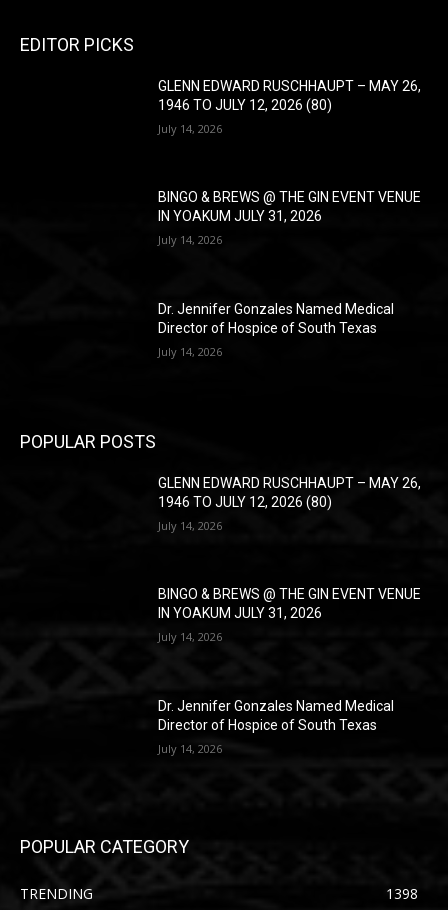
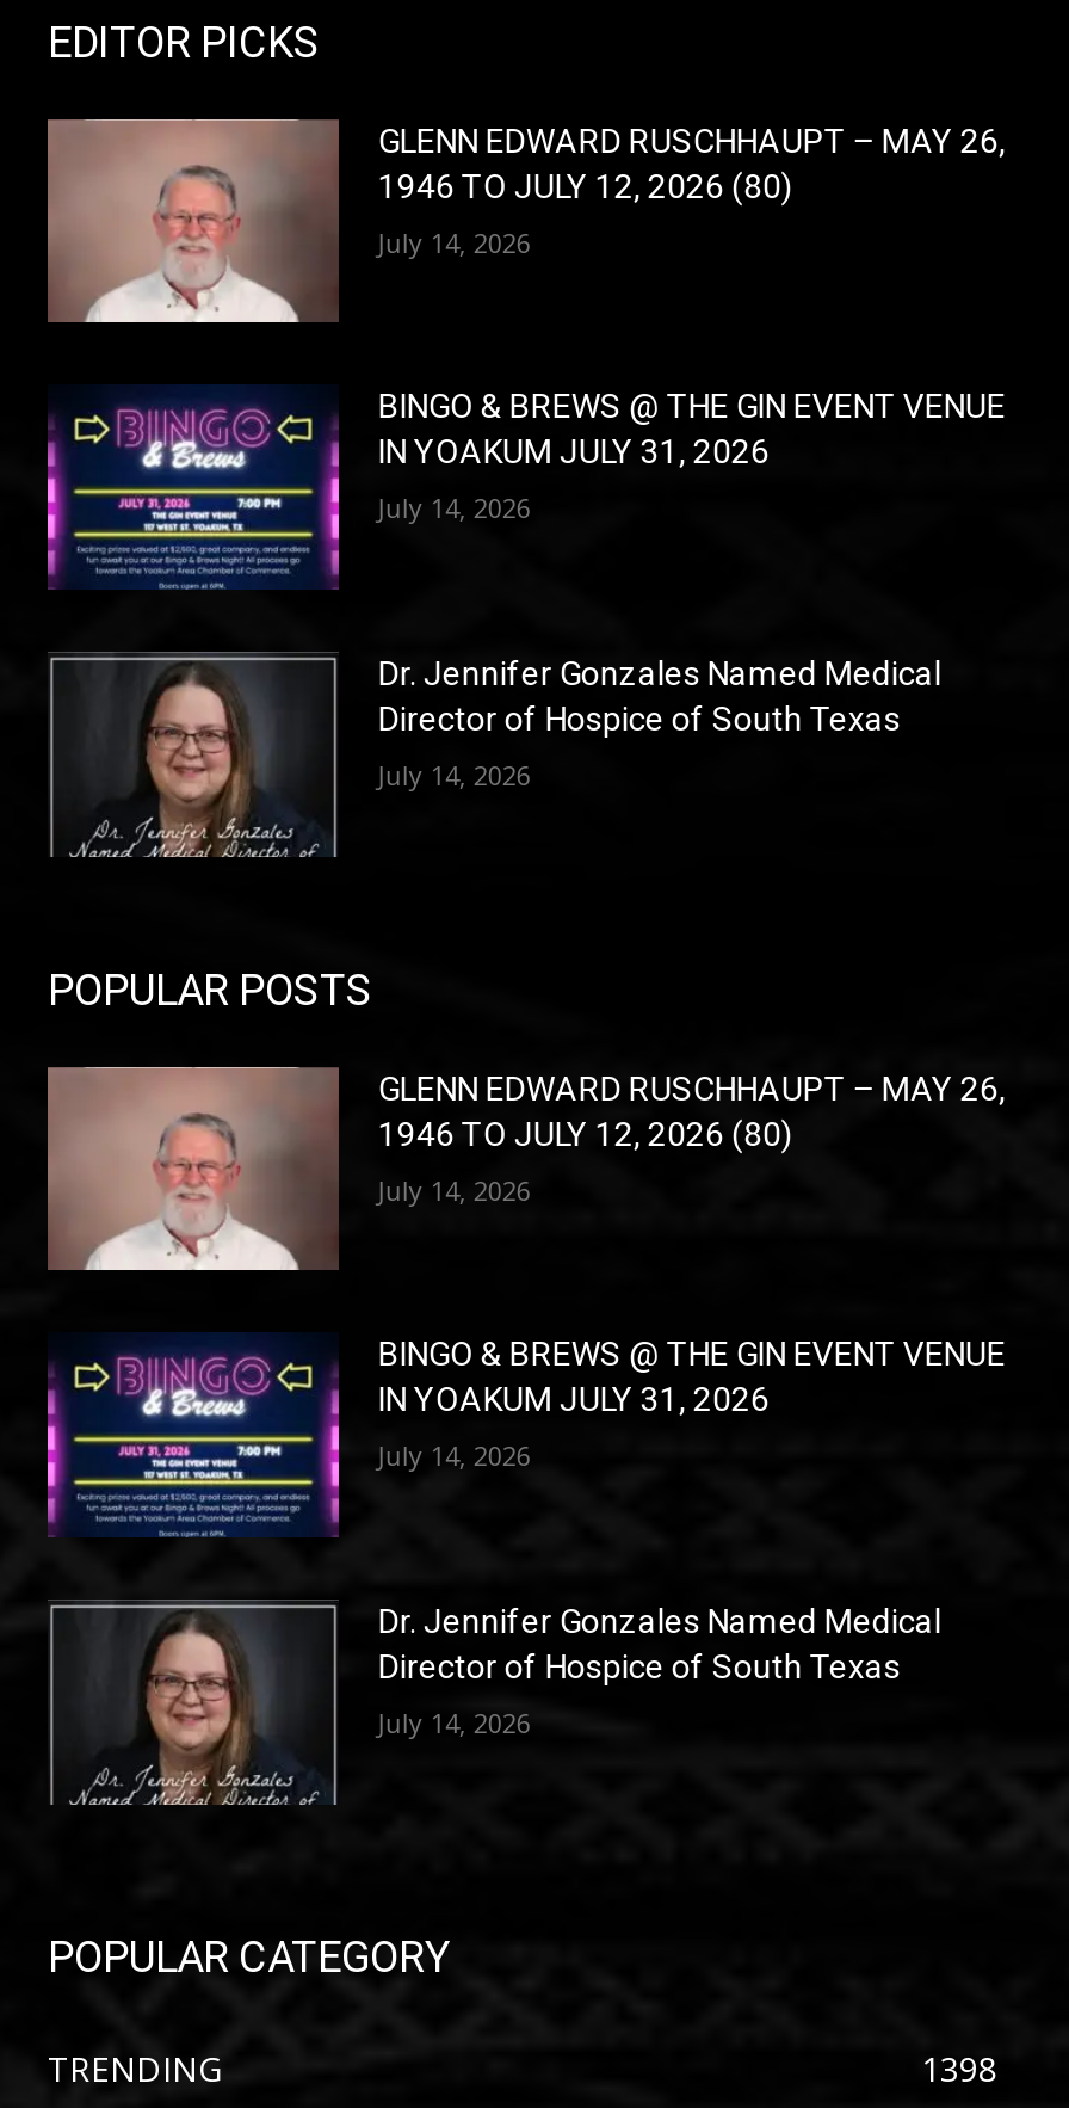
+ [image]

+ [image]

+ [image]

+ [image]

+ [image]

+ [image]
